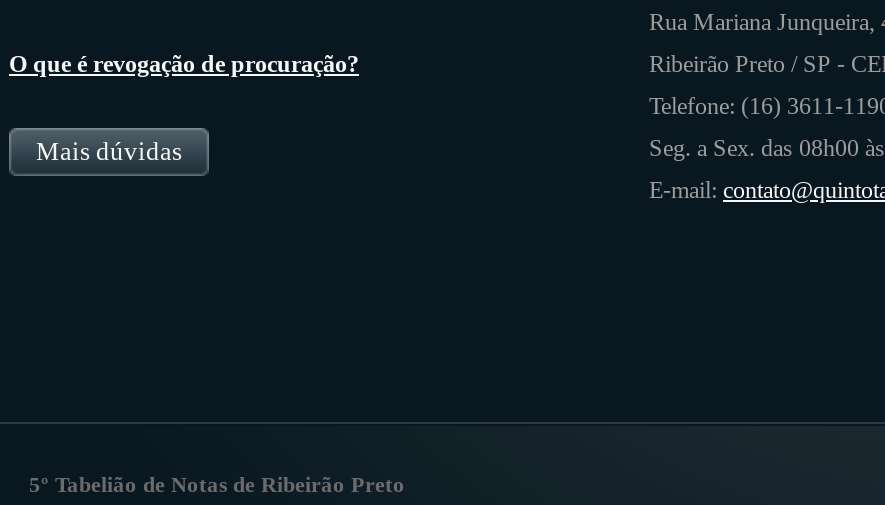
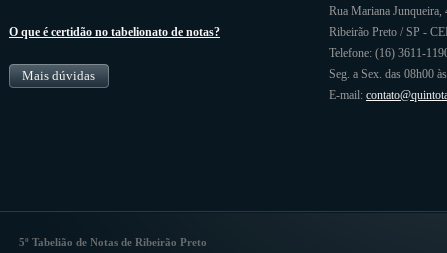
- O que é revogação de procuração?
+ O que é certidão no tabelionato de notas?
